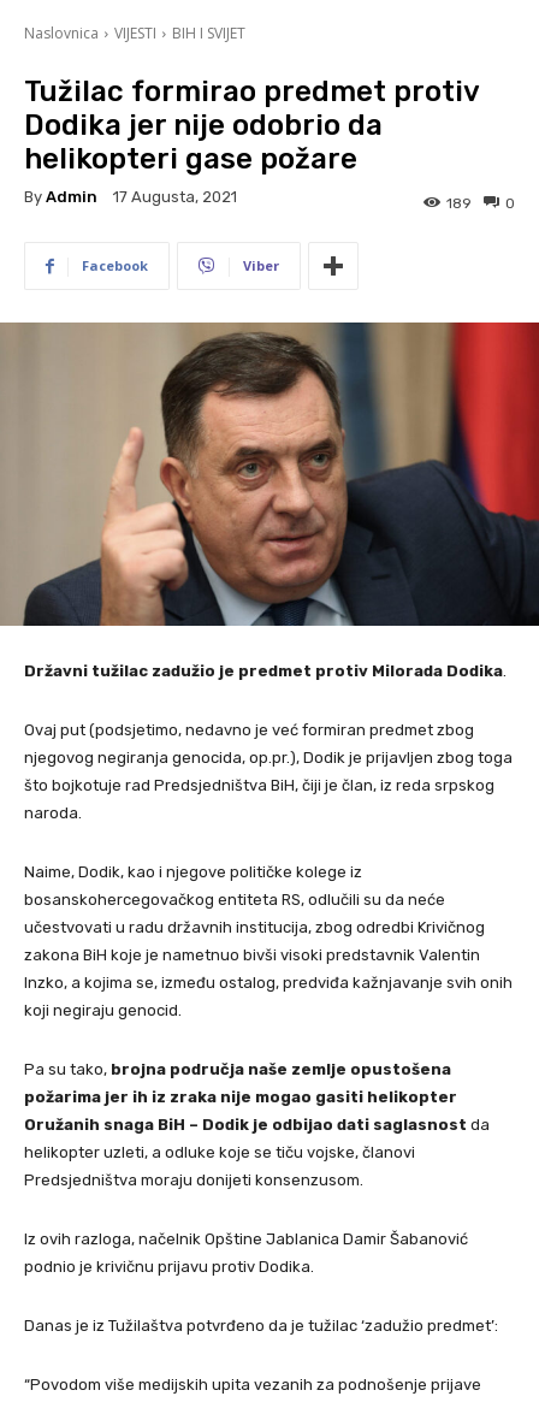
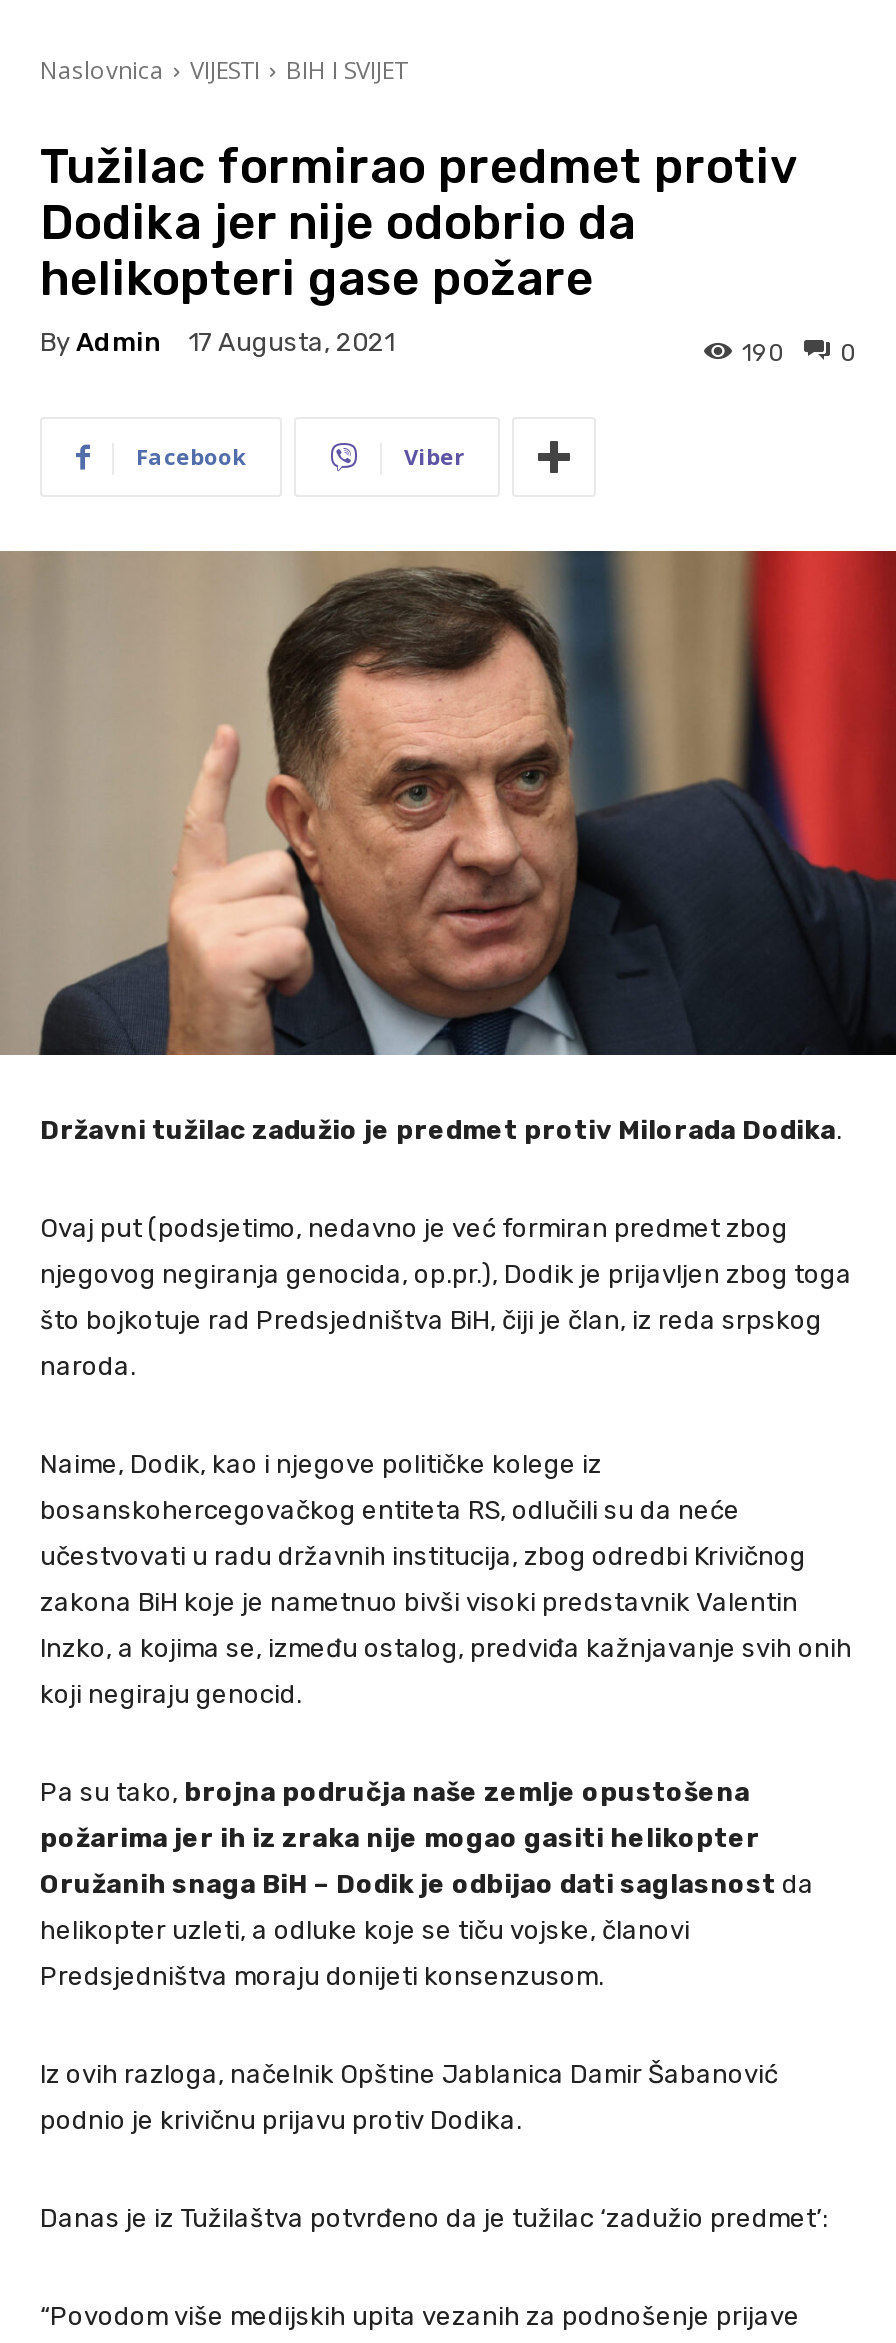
- 189 0
+ 190 0
